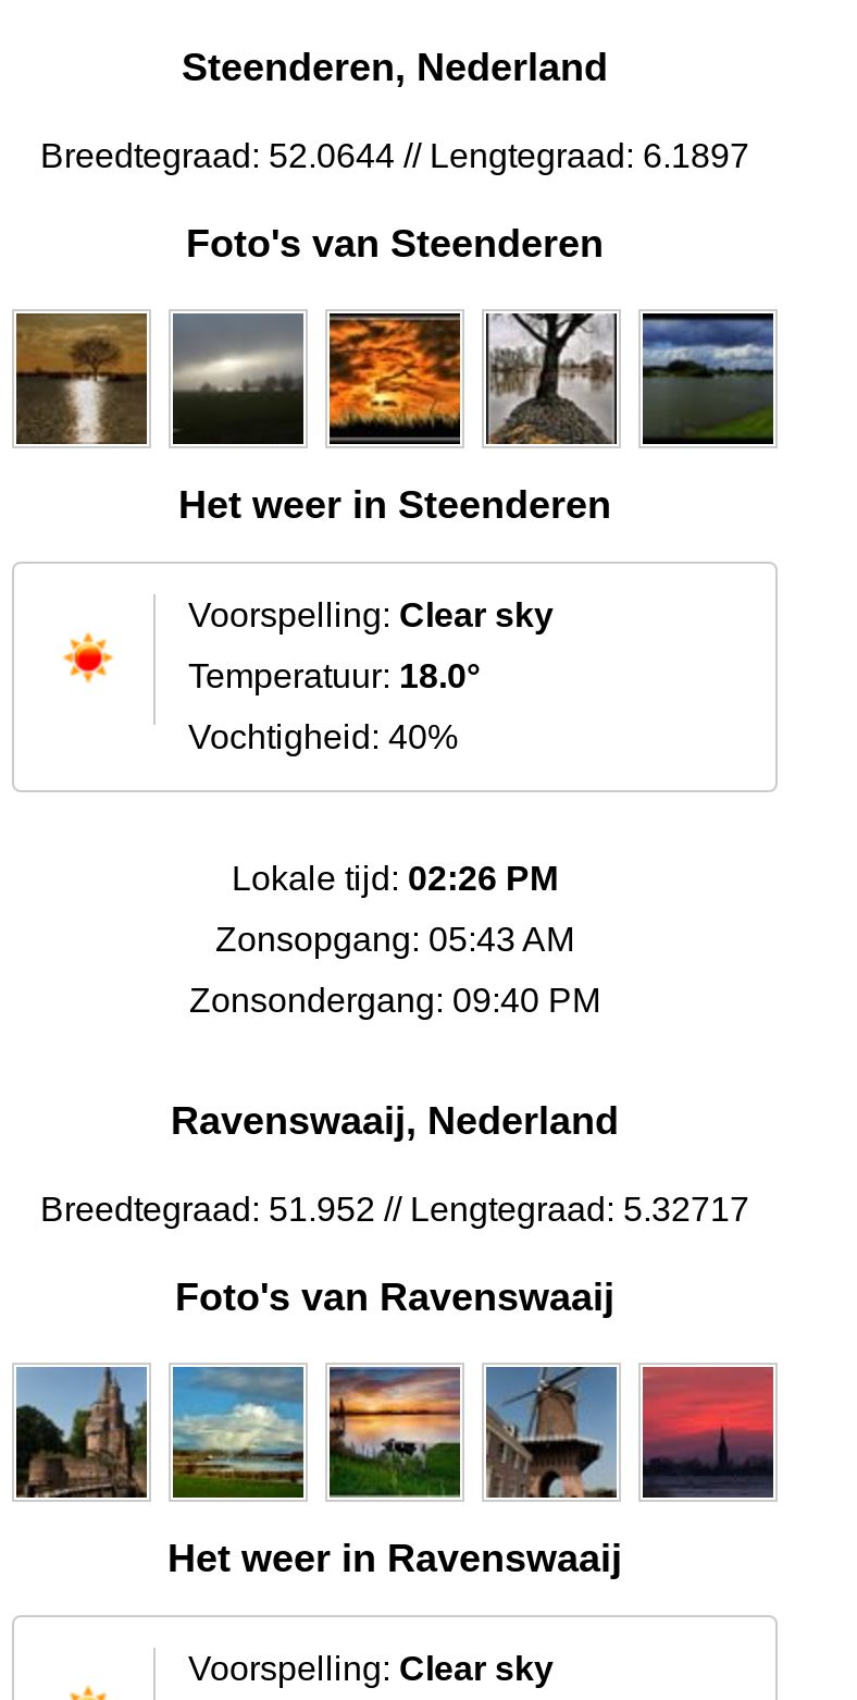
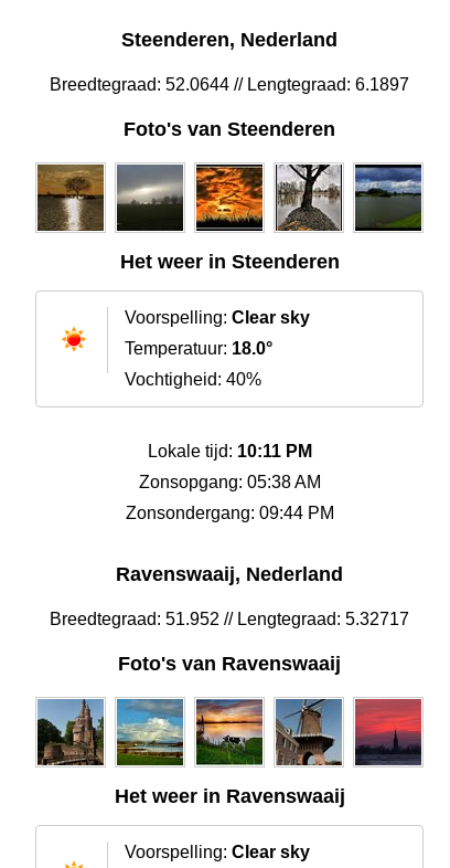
- Lokale tijd: 02:26 PM
+ Lokale tijd: 10:11 PM

- Zonsopgang: 05:43 AM
+ Zonsopgang: 05:38 AM

- Zonsondergang: 09:40 PM
+ Zonsondergang: 09:44 PM
